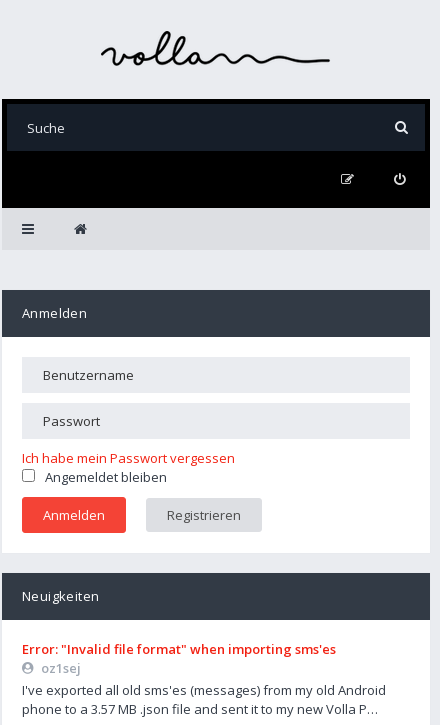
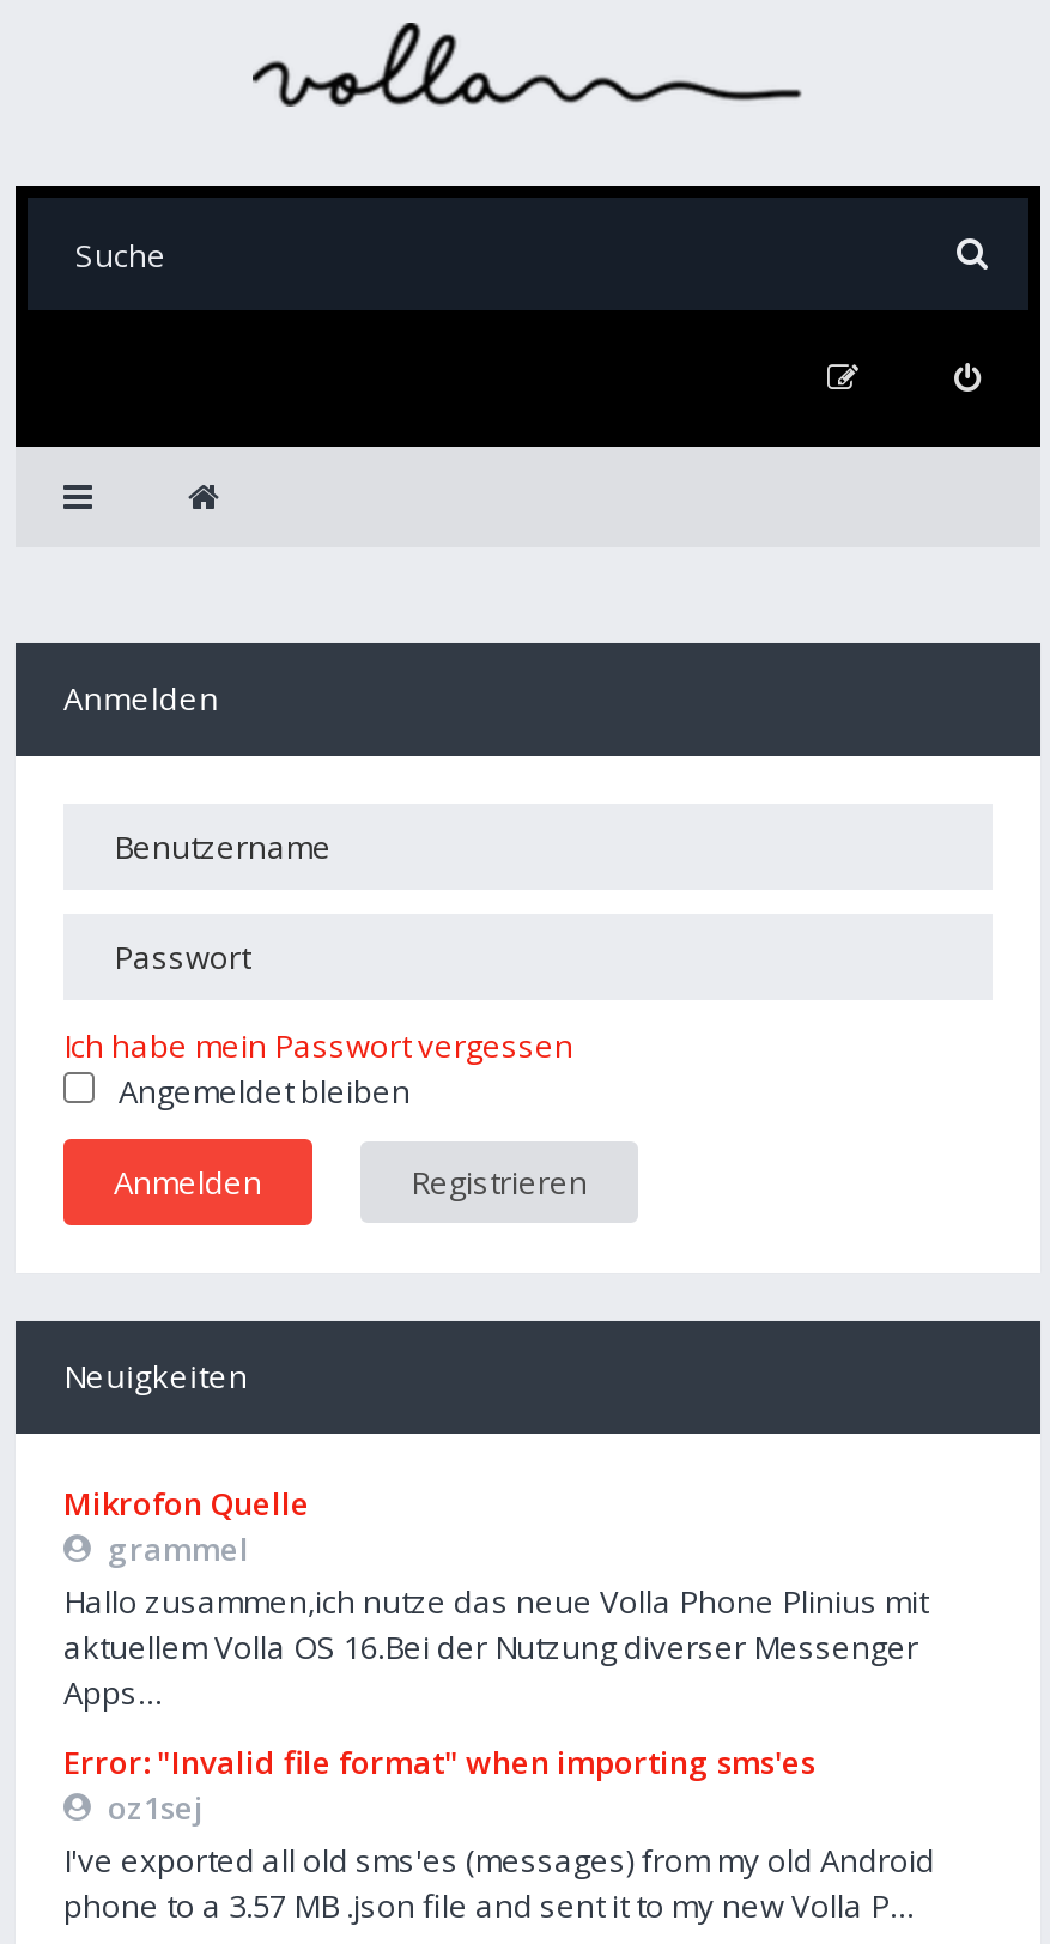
+ Mikrofon Quelle
+ grammel
+ Hallo zusammen,ich nutze das neue Volla Phone Plinius mit
+ aktuellem Volla OS 16.Bei der Nutzung diverser Messenger
+ Apps…
